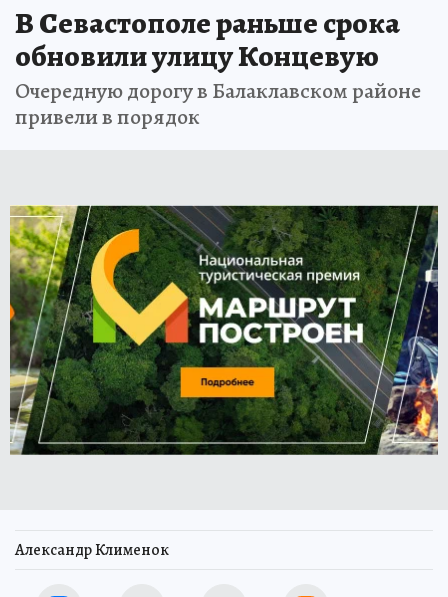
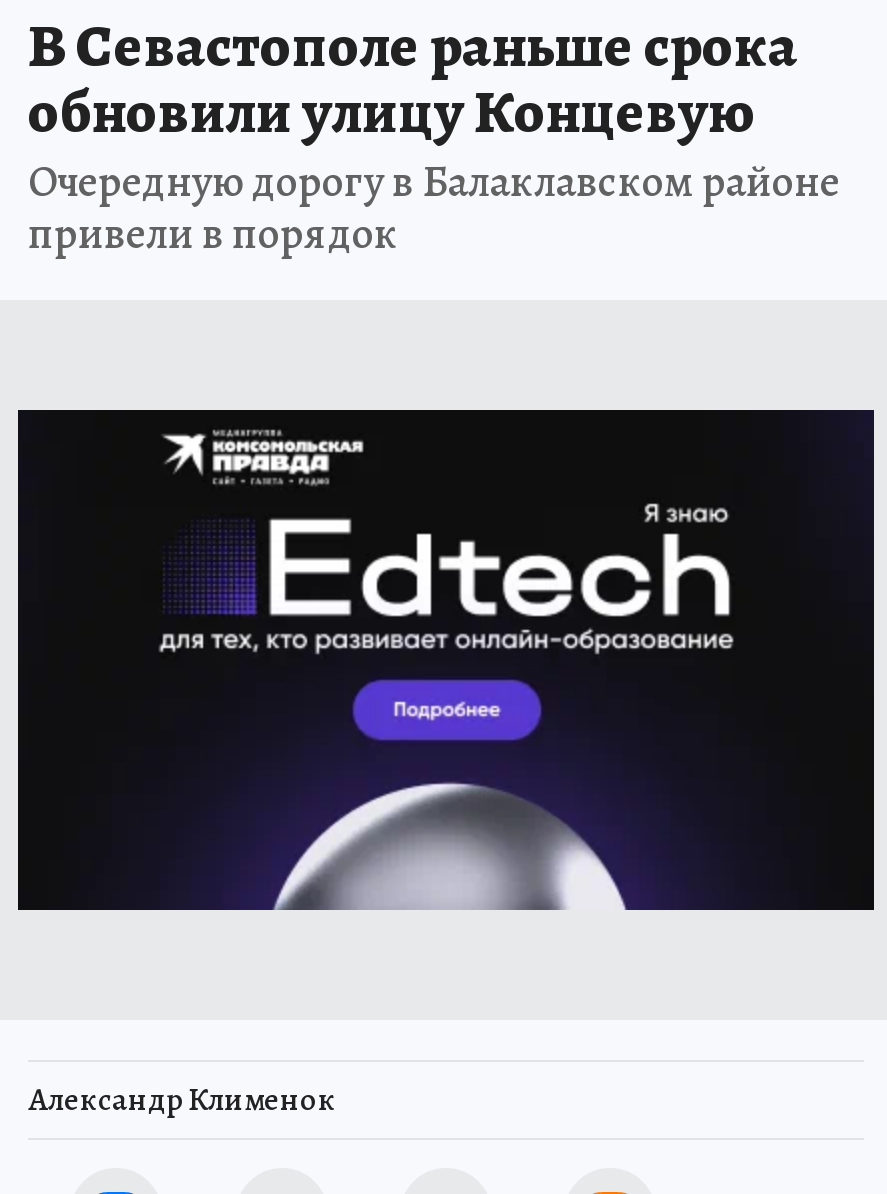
- [image]
+ [image]
